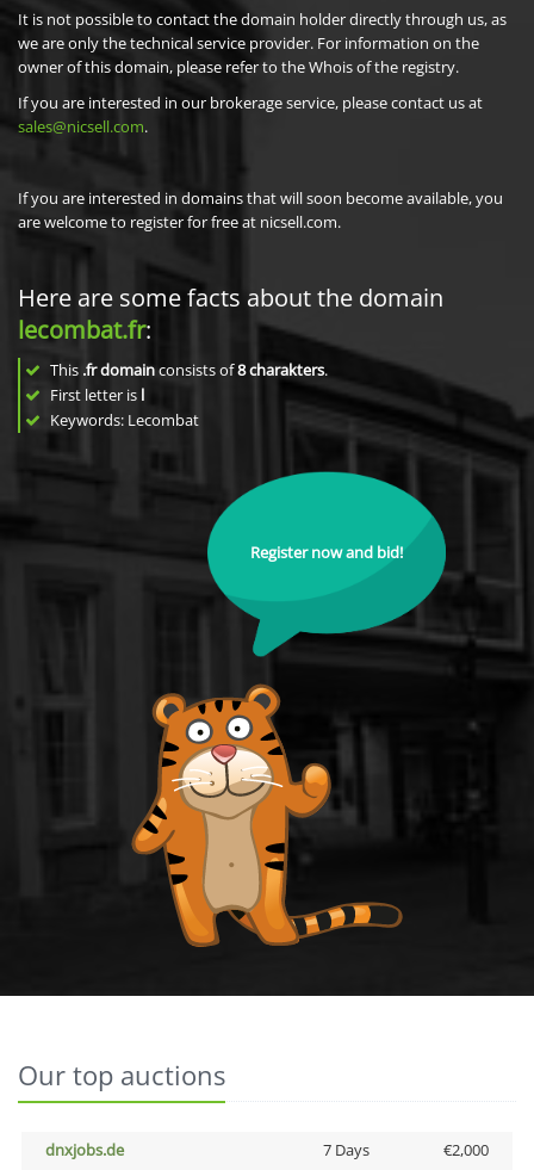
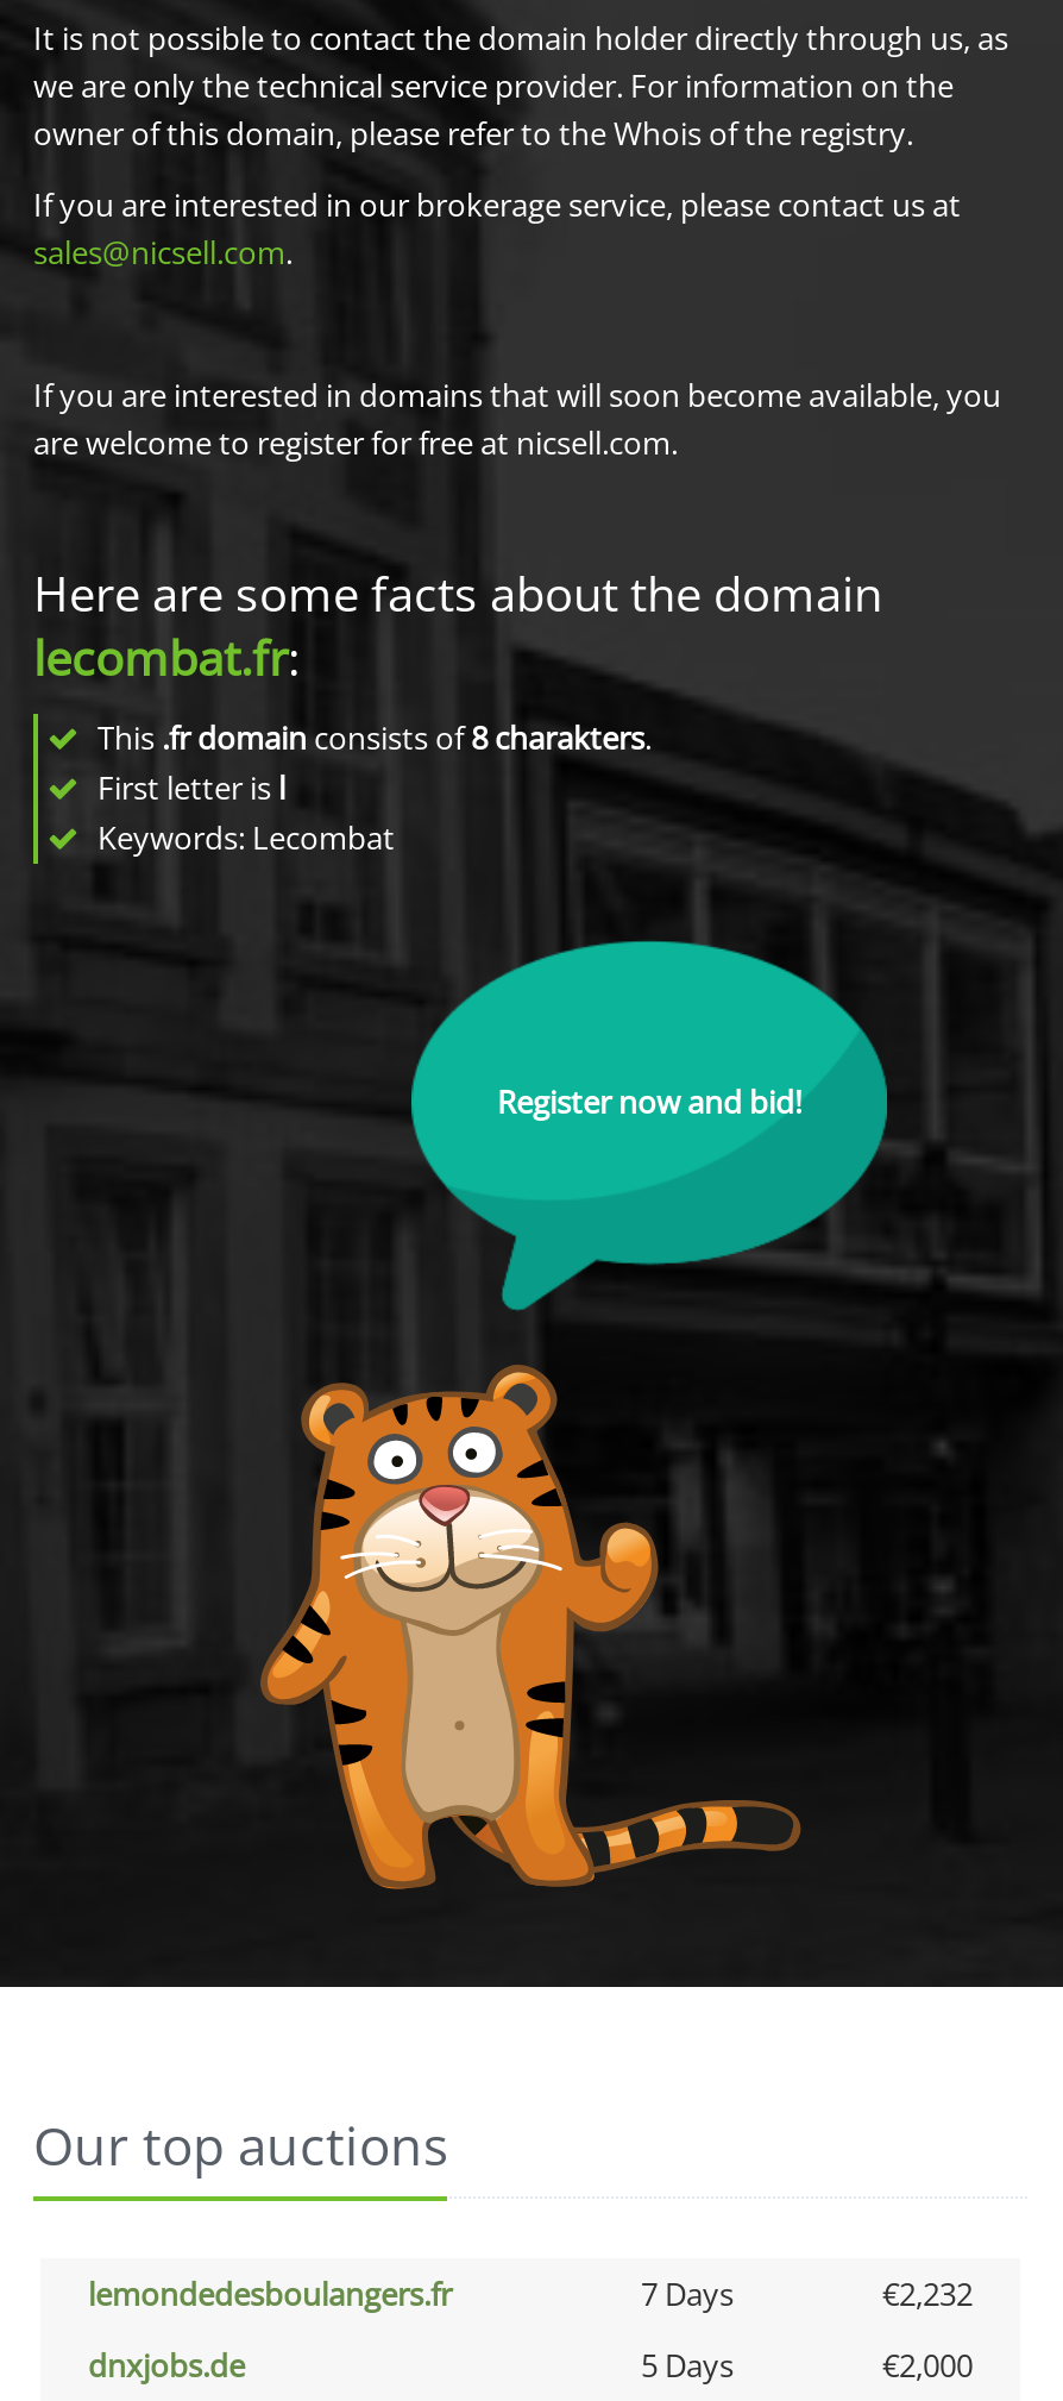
+ lemondedesboulangers.fr
+ 7 Days
+ €2,232

- 7 Days
+ 5 Days
